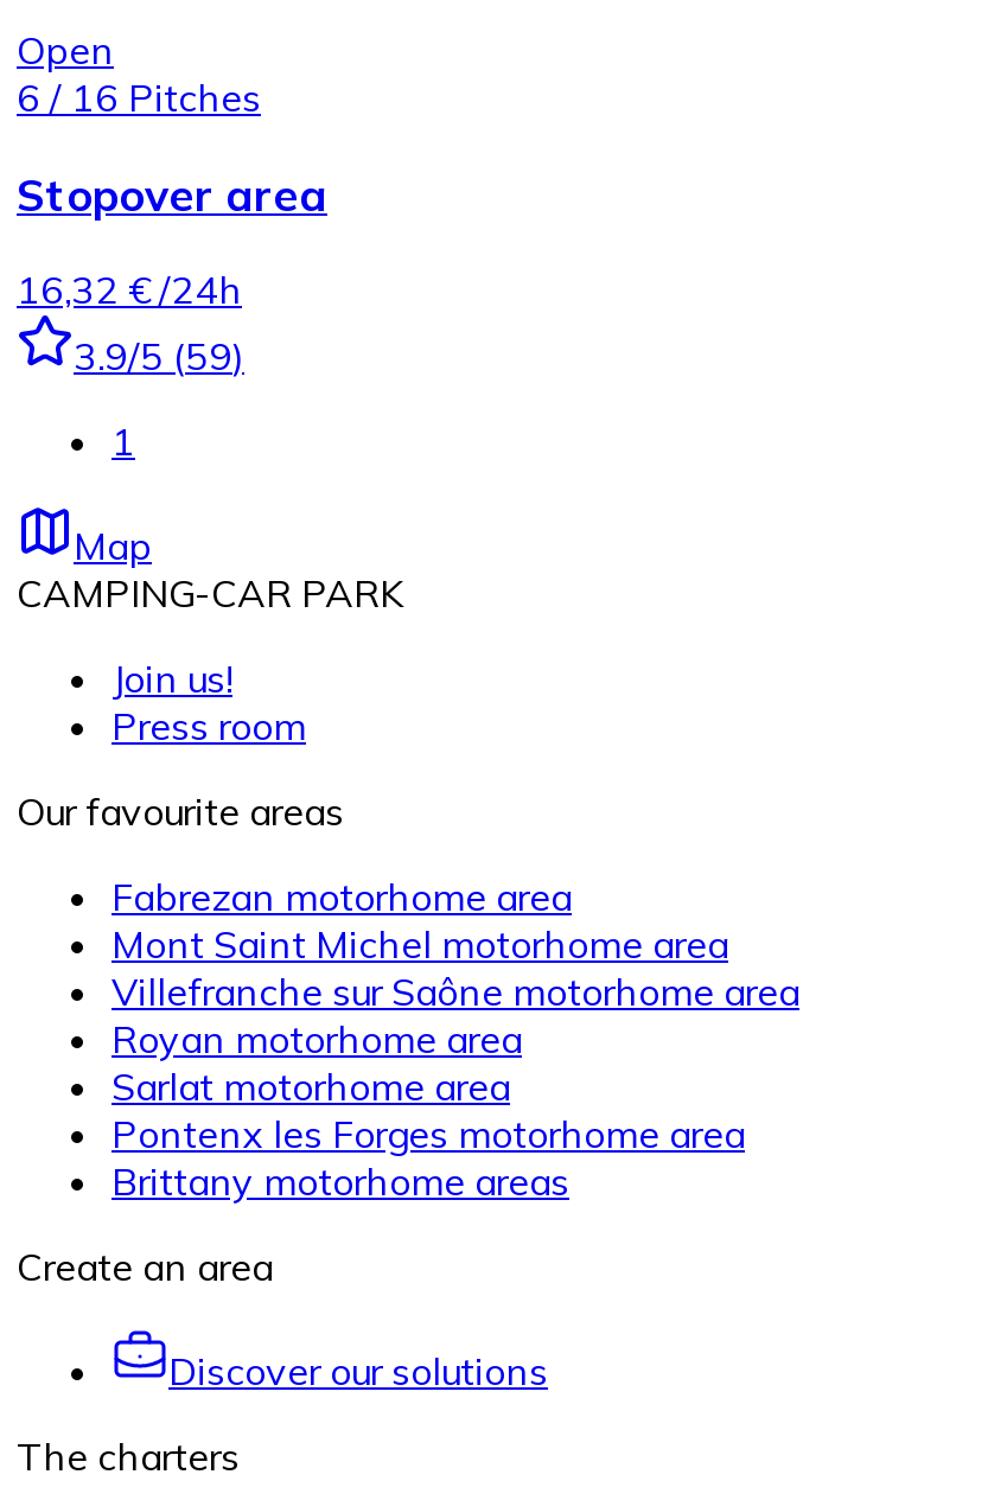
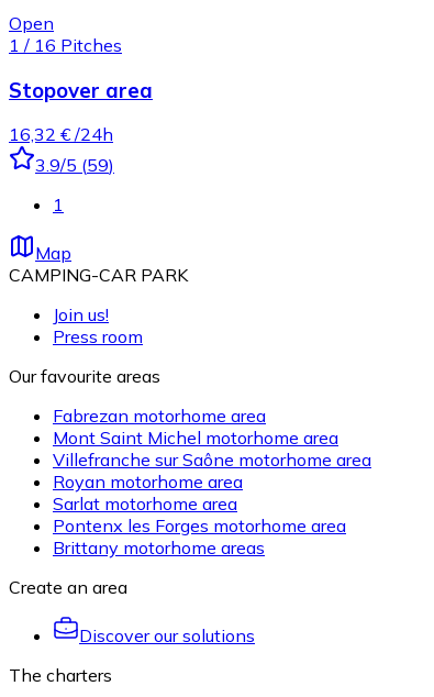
- 6 / 16 Pitches
+ 1 / 16 Pitches
